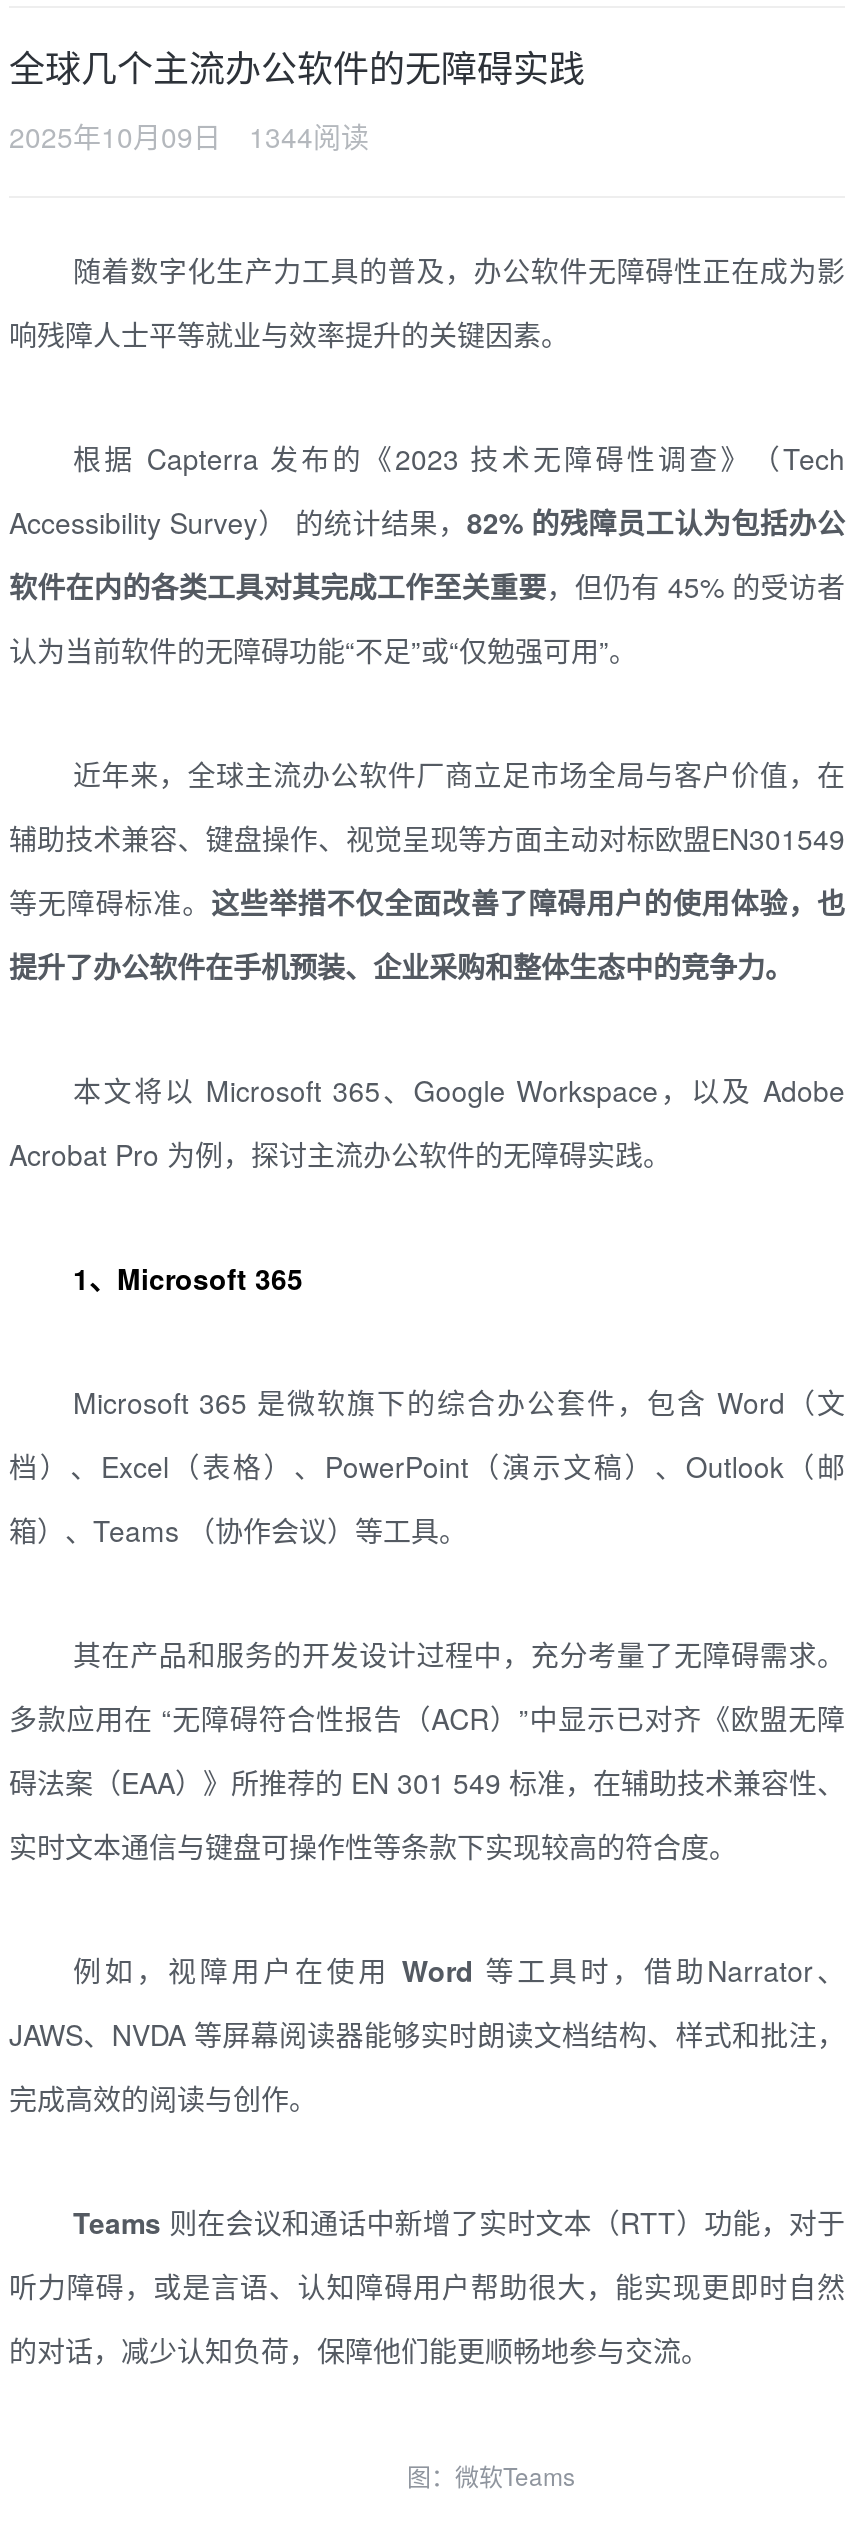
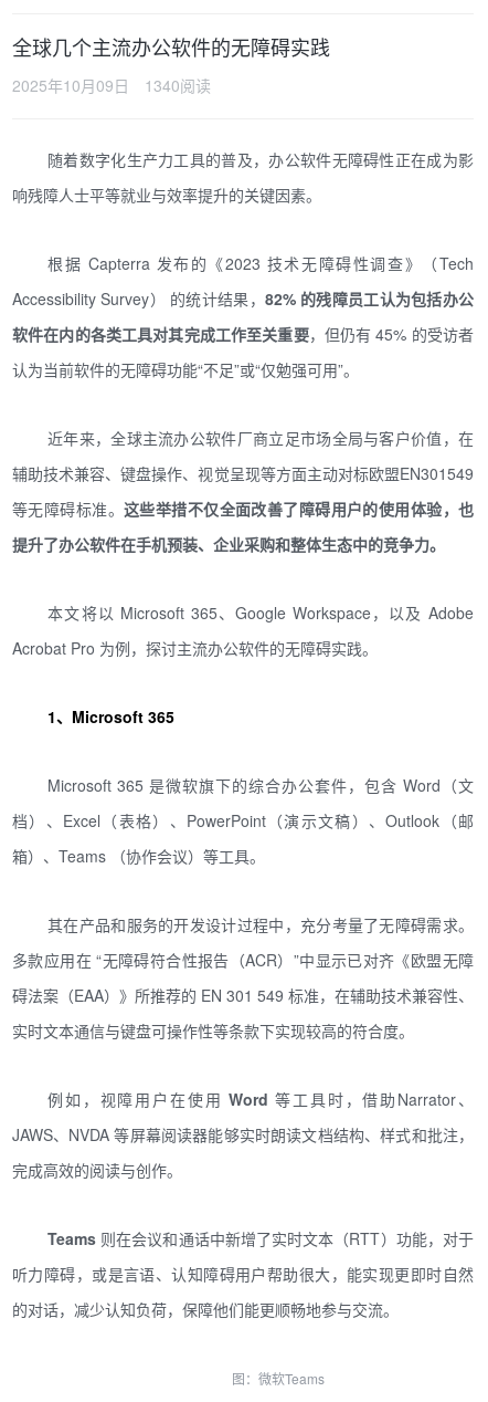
- 2025年10月09日 1344阅读
+ 2025年10月09日 1340阅读
